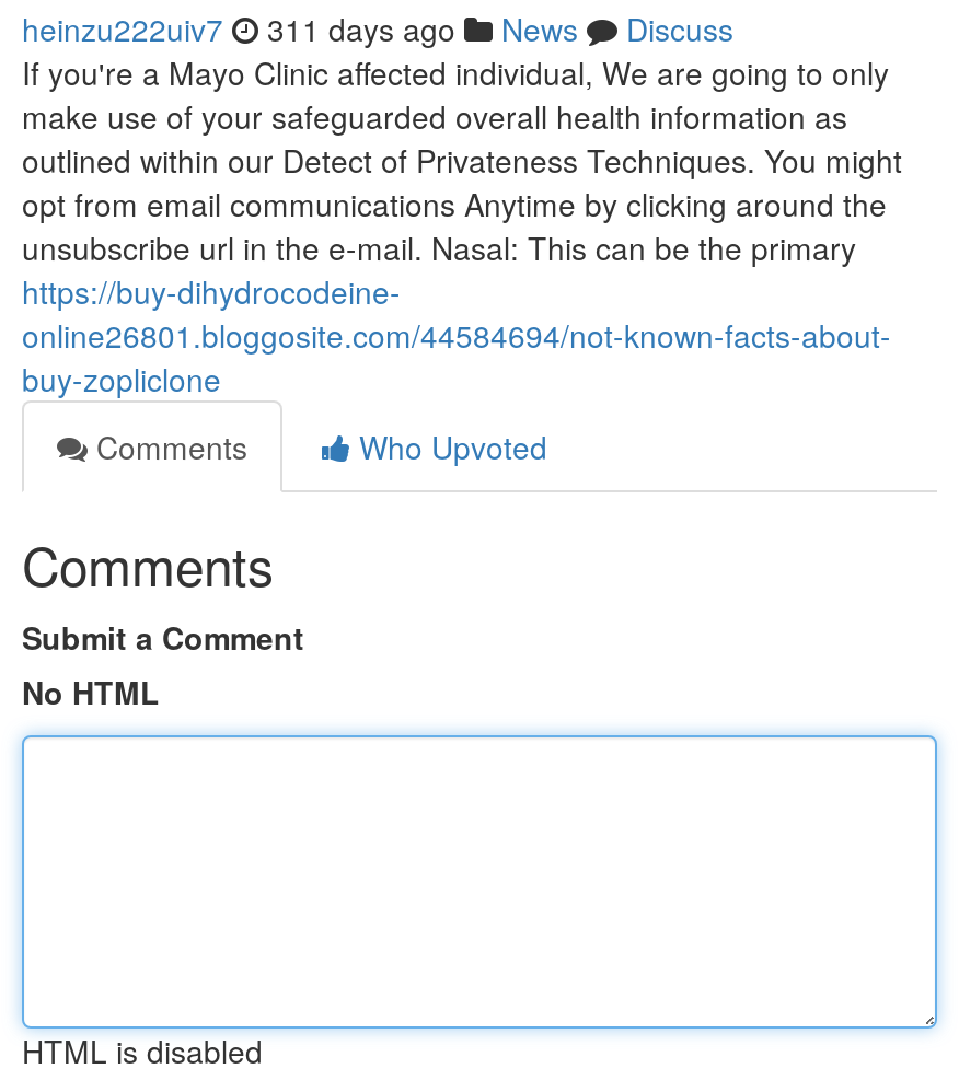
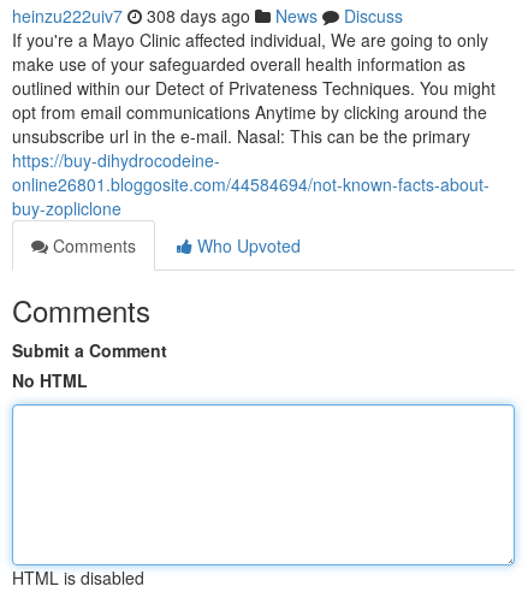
- heinzu222uiv7 311 days ago News Discuss
+ heinzu222uiv7 308 days ago News Discuss
